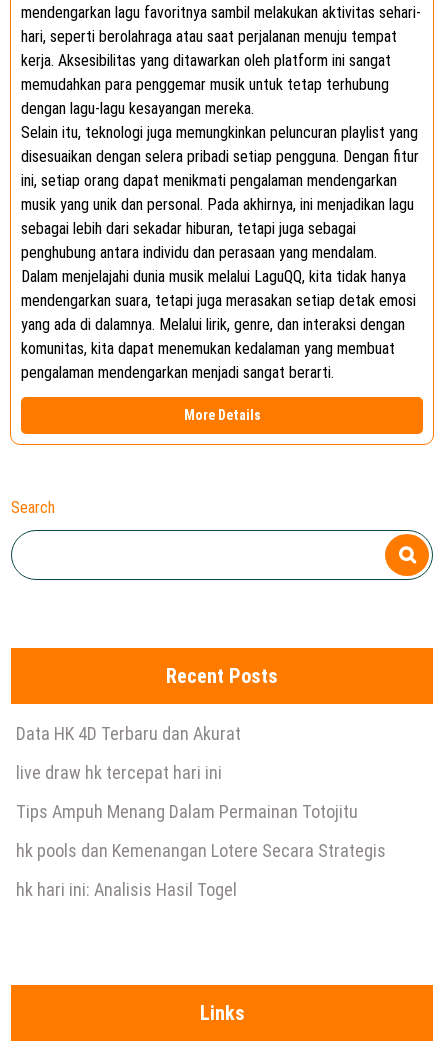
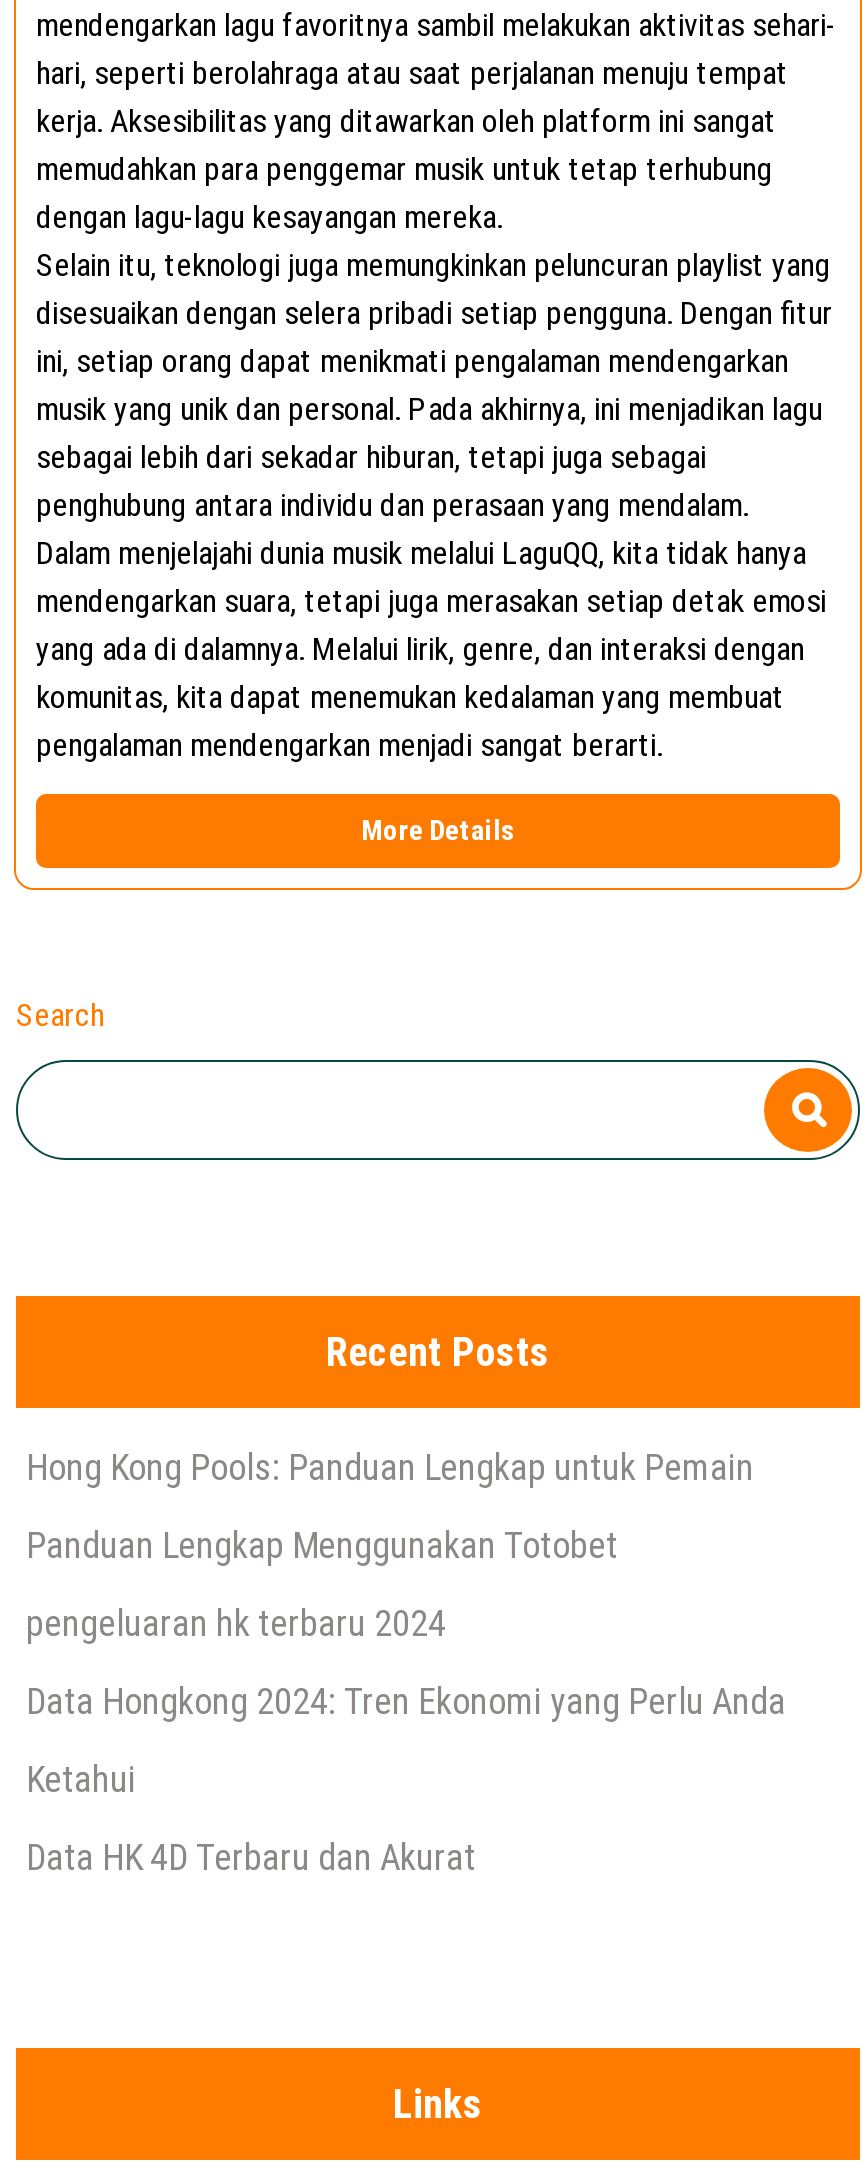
+ Hong Kong Pools: Panduan Lengkap untuk Pemain
+ Panduan Lengkap Menggunakan Totobet
+ pengeluaran hk terbaru 2024
+ Data Hongkong 2024: Tren Ekonomi yang Perlu Anda
+ Ketahui

moved down: Data HK 4D Terbaru dan Akurat

- live draw hk tercepat hari ini
- Tips Ampuh Menang Dalam Permainan Totojitu
- hk pools dan Kemenangan Lotere Secara Strategis
- hk hari ini: Analisis Hasil Togel
